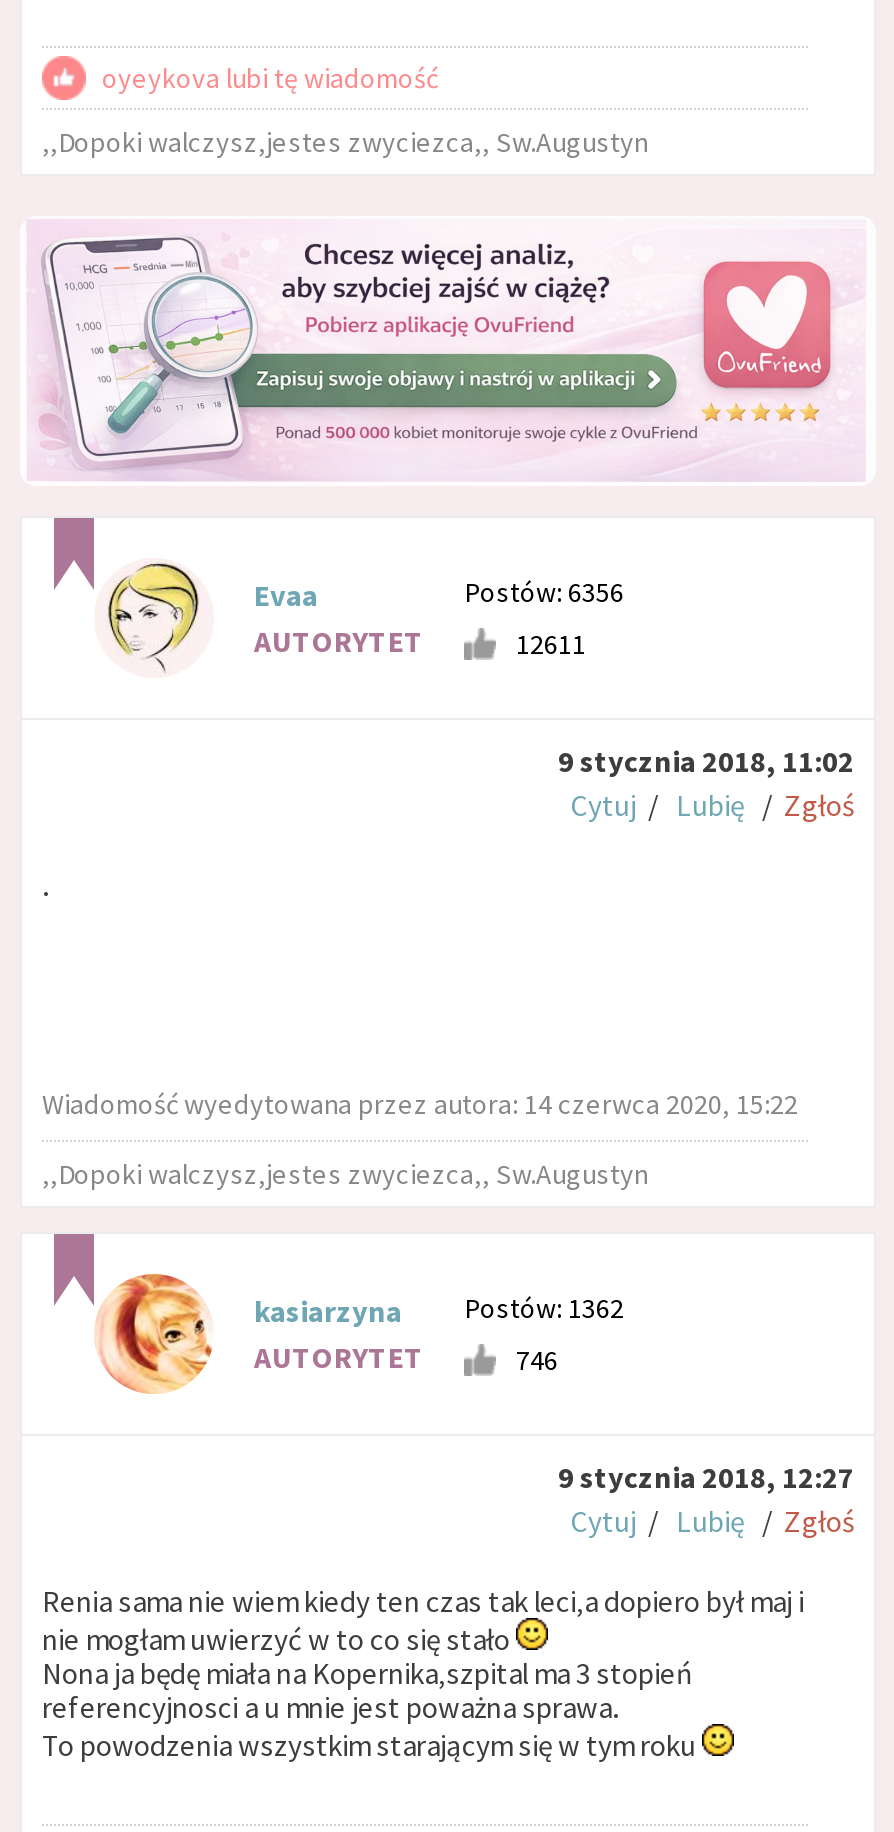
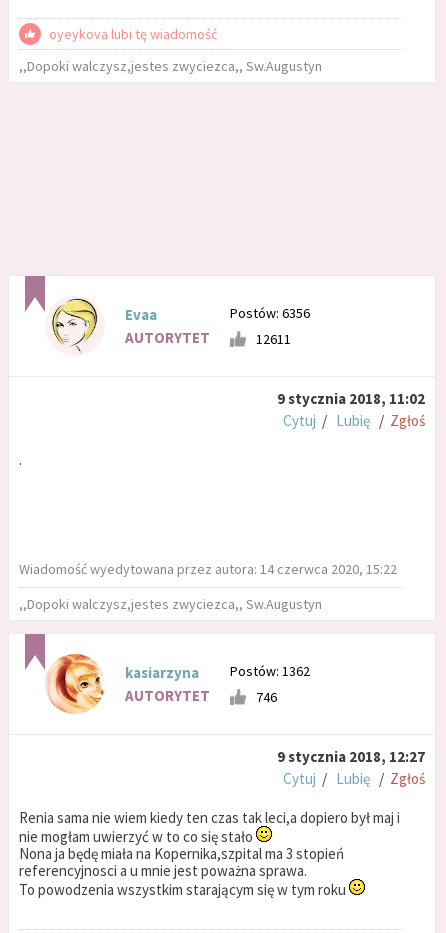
- [image]
